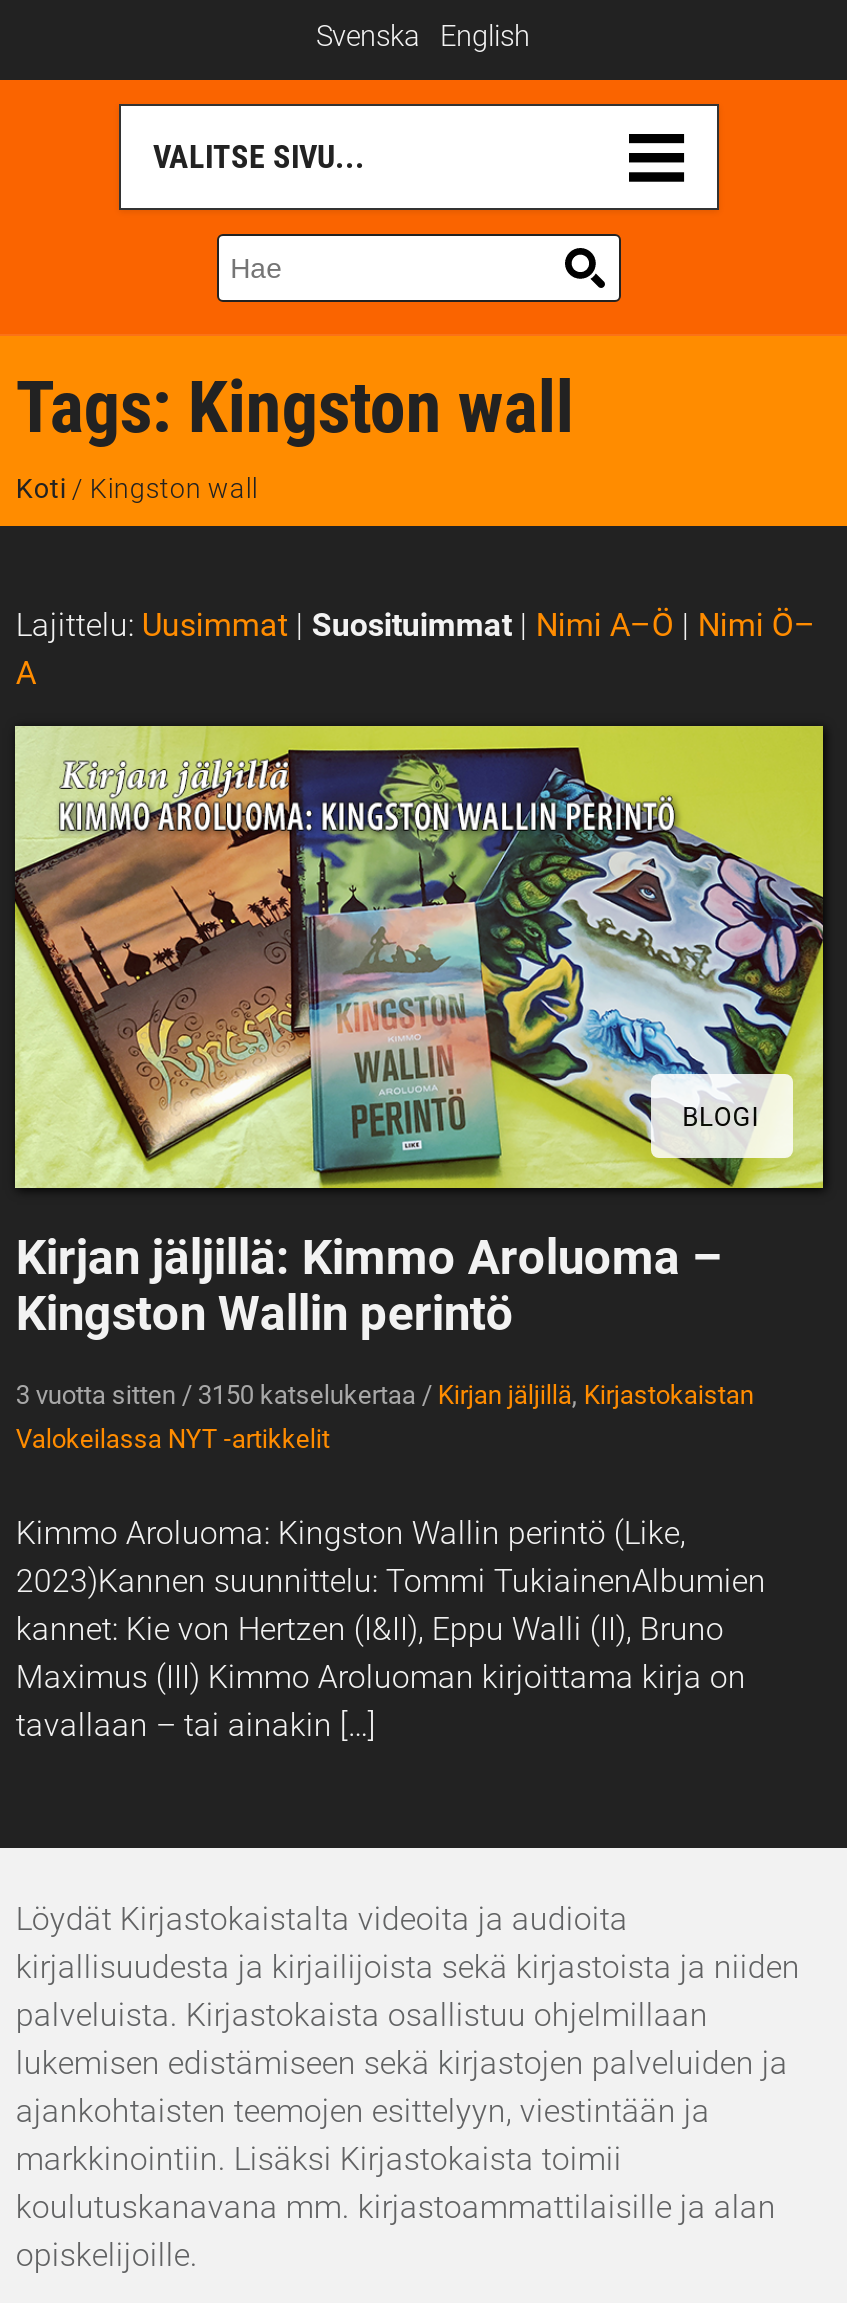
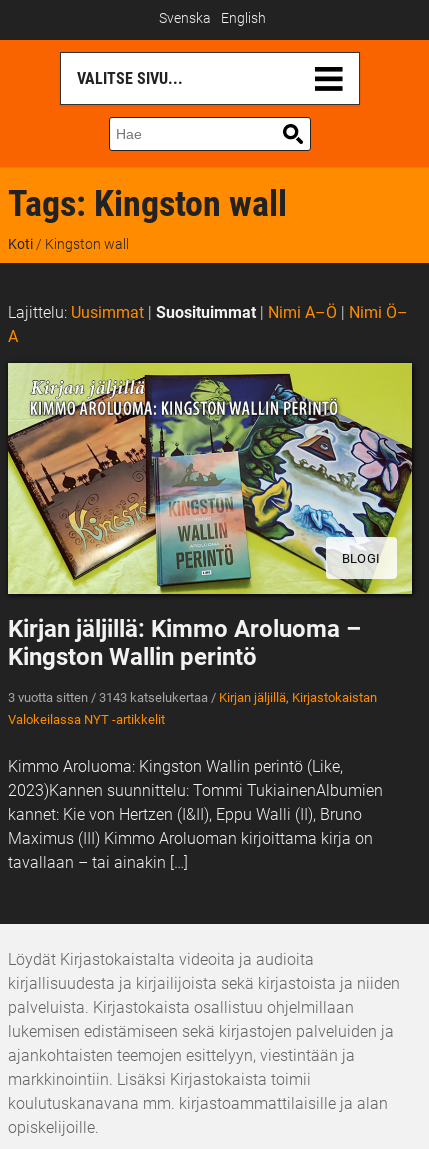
- 3 vuotta sitten / 3150 katselukertaa / Kirjan jäljillä, Kirjastokaistan
+ 3 vuotta sitten / 3143 katselukertaa / Kirjan jäljillä, Kirjastokaistan
